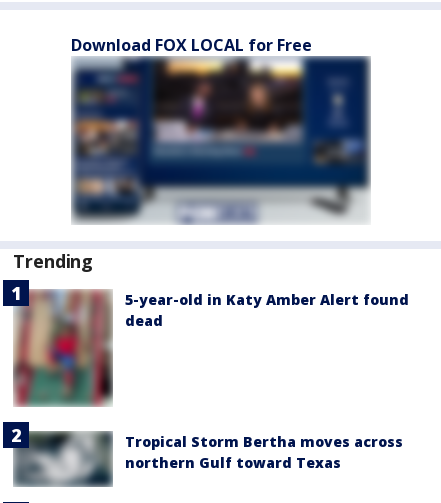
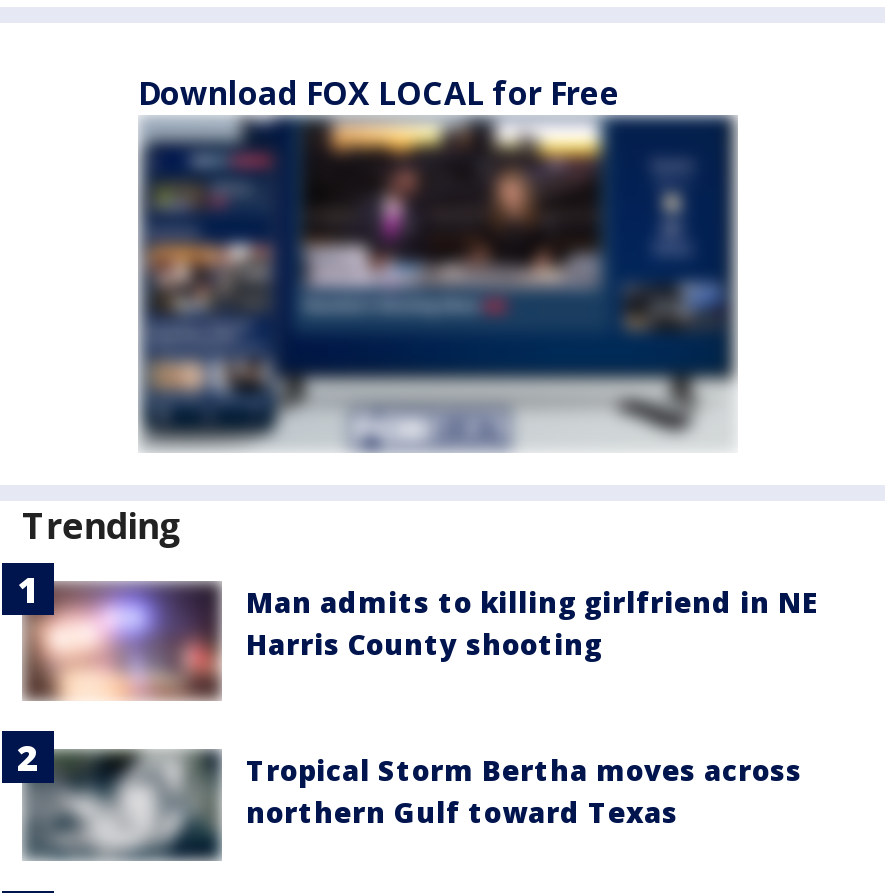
- [image]
- 5-year-old in Katy Amber Alert found
- dead
+ [image]
+ Man admits to killing girlfriend in NE
+ Harris County shooting
